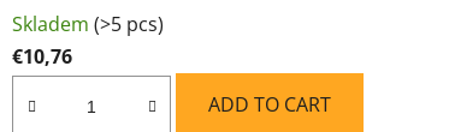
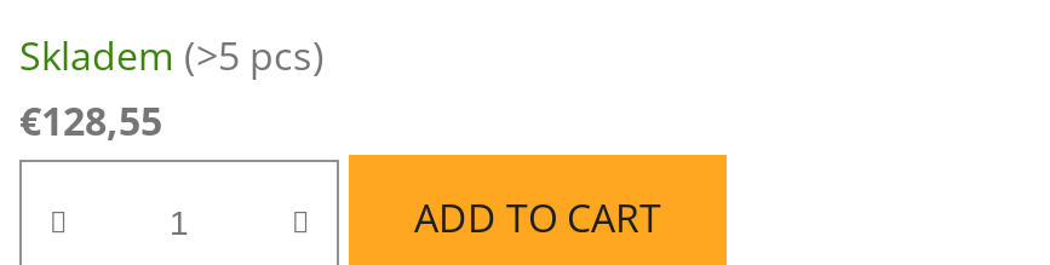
- €10,76
+ €128,55
